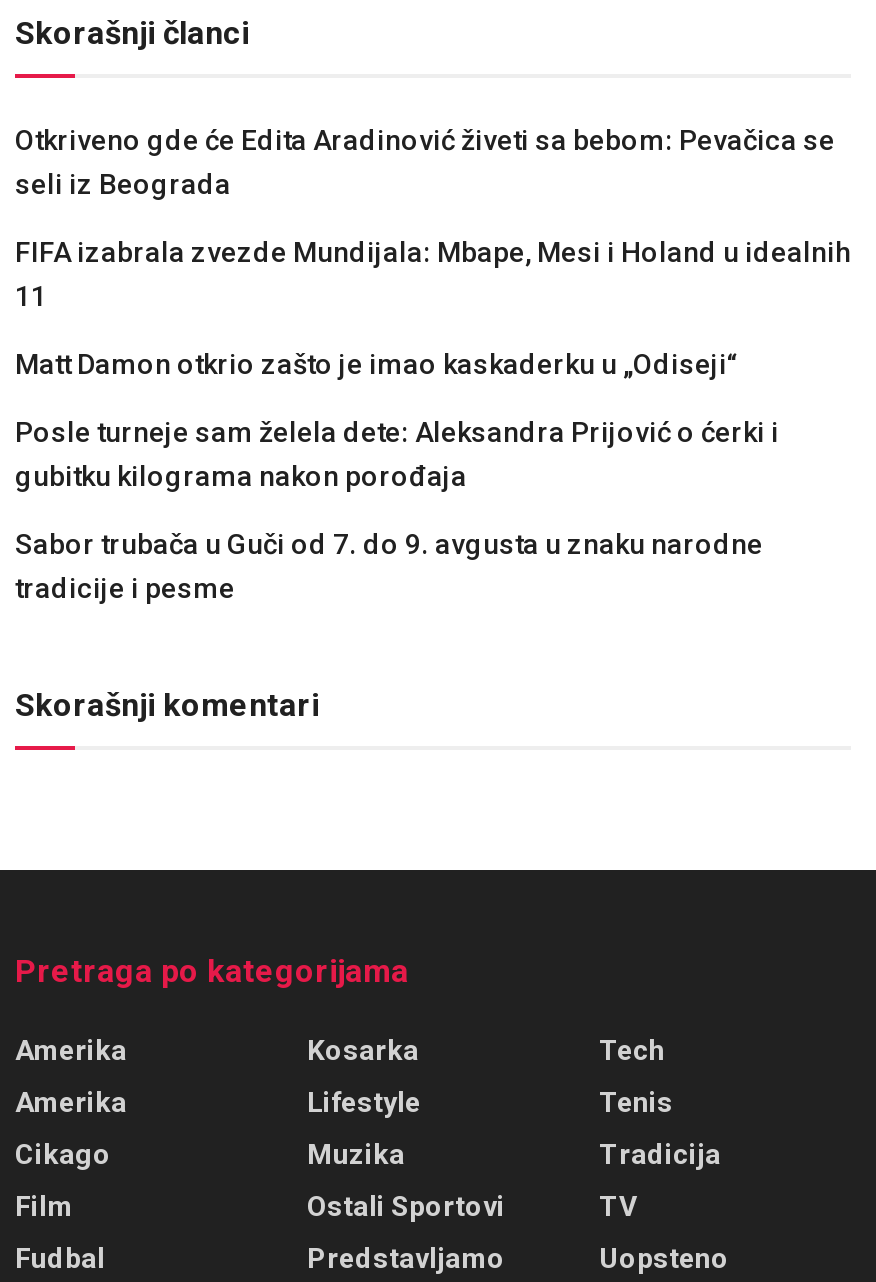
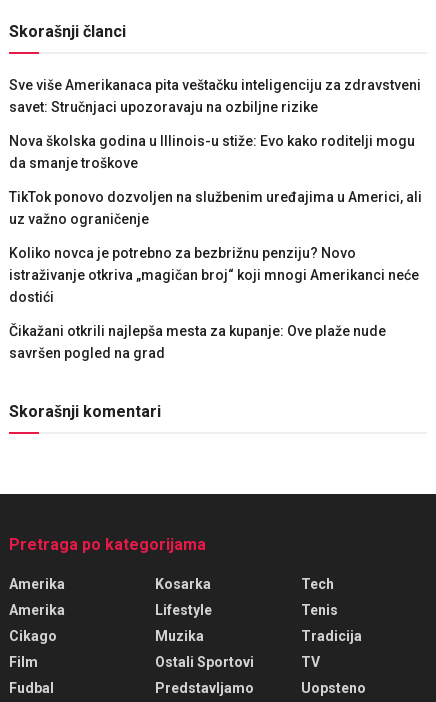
- Otkriveno gde će Edita Aradinović živeti sa bebom: Pevačica se
- seli iz Beograda
+ Sve više Amerikanaca pita veštačku inteligenciju za zdravstveni
+ savet: Stručnjaci upozoravaju na ozbiljne rizike

- FIFA izabrala zvezde Mundijala: Mbape, Mesi i Holand u idealnih
- 11
+ Nova školska godina u Illinois-u stiže: Evo kako roditelji mogu
+ da smanje troškove

- Matt Damon otkrio zašto je imao kaskaderku u „Odiseji“
+ TikTok ponovo dozvoljen na službenim uređajima u Americi, ali
+ uz važno ograničenje

- Posle turneje sam želela dete: Aleksandra Prijović o ćerki i
- gubitku kilograma nakon porođaja
+ Koliko novca je potrebno za bezbrižnu penziju? Novo
+ istraživanje otkriva „magičan broj“ koji mnogi Amerikanci neće
+ dostići

- Sabor trubača u Guči od 7. do 9. avgusta u znaku narodne
- tradicije i pesme
+ Čikažani otkrili najlepša mesta za kupanje: Ove plaže nude
+ savršen pogled na grad
